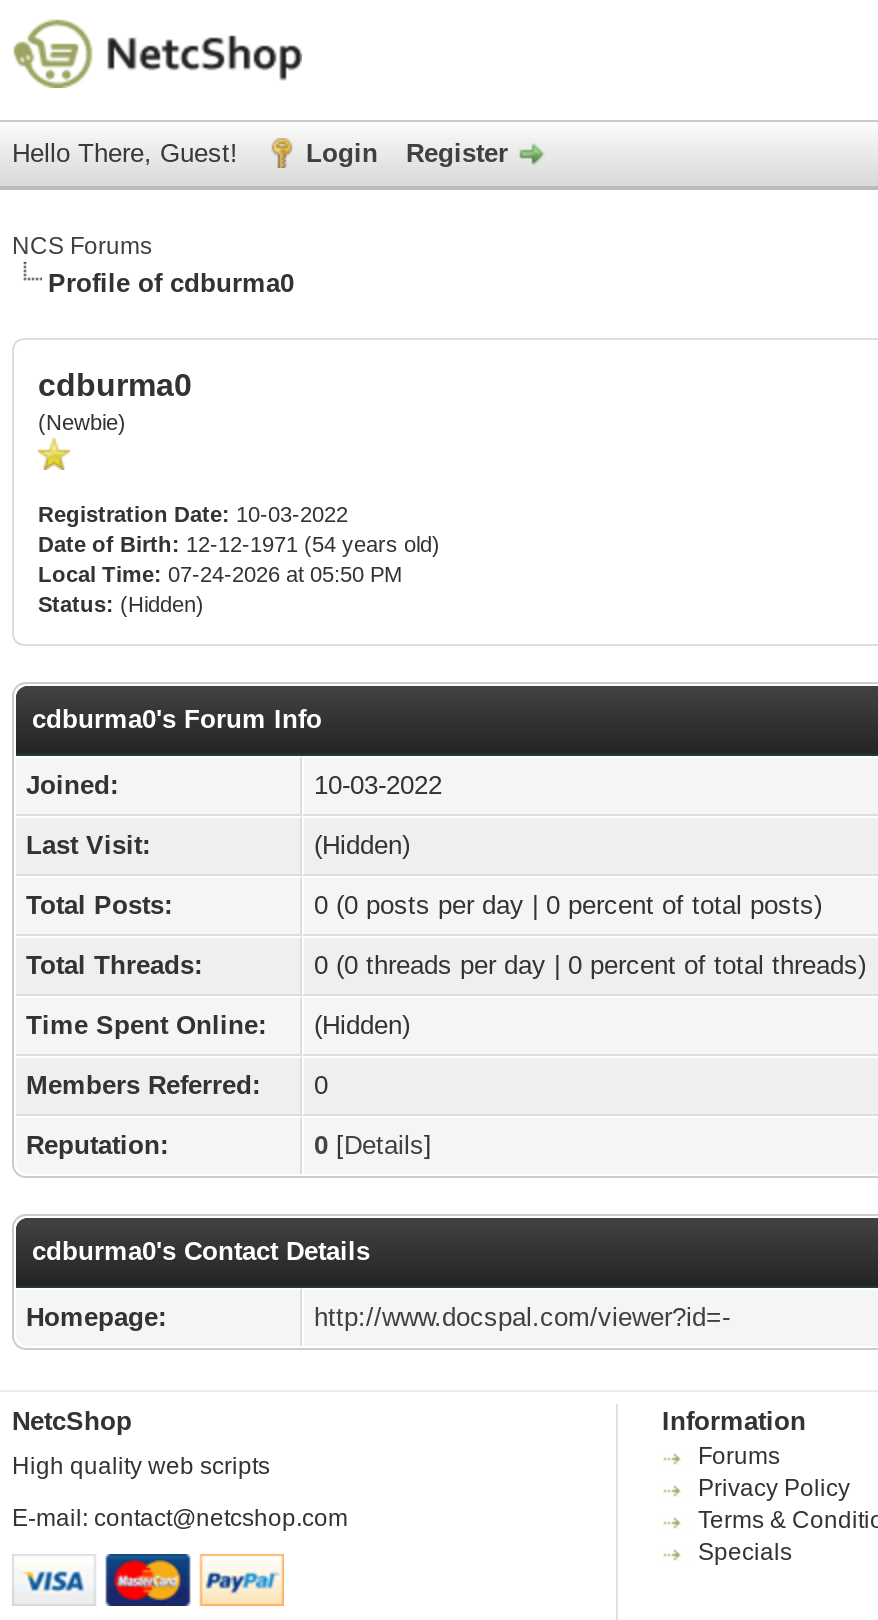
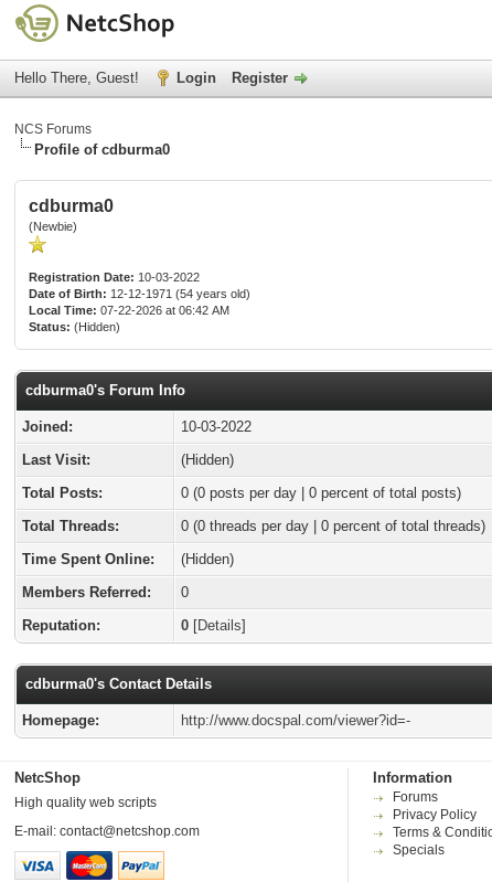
- Local Time: 07-24-2026 at 05:50 PM
+ Local Time: 07-22-2026 at 06:42 AM
